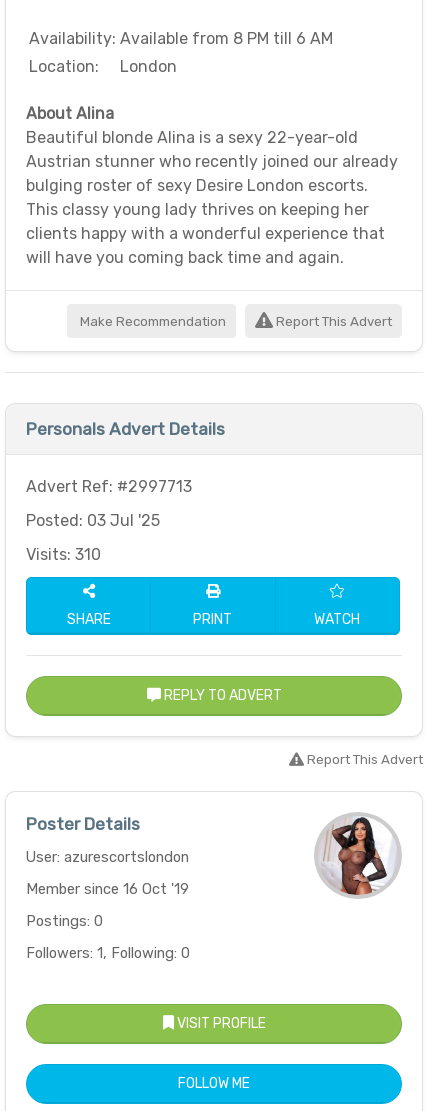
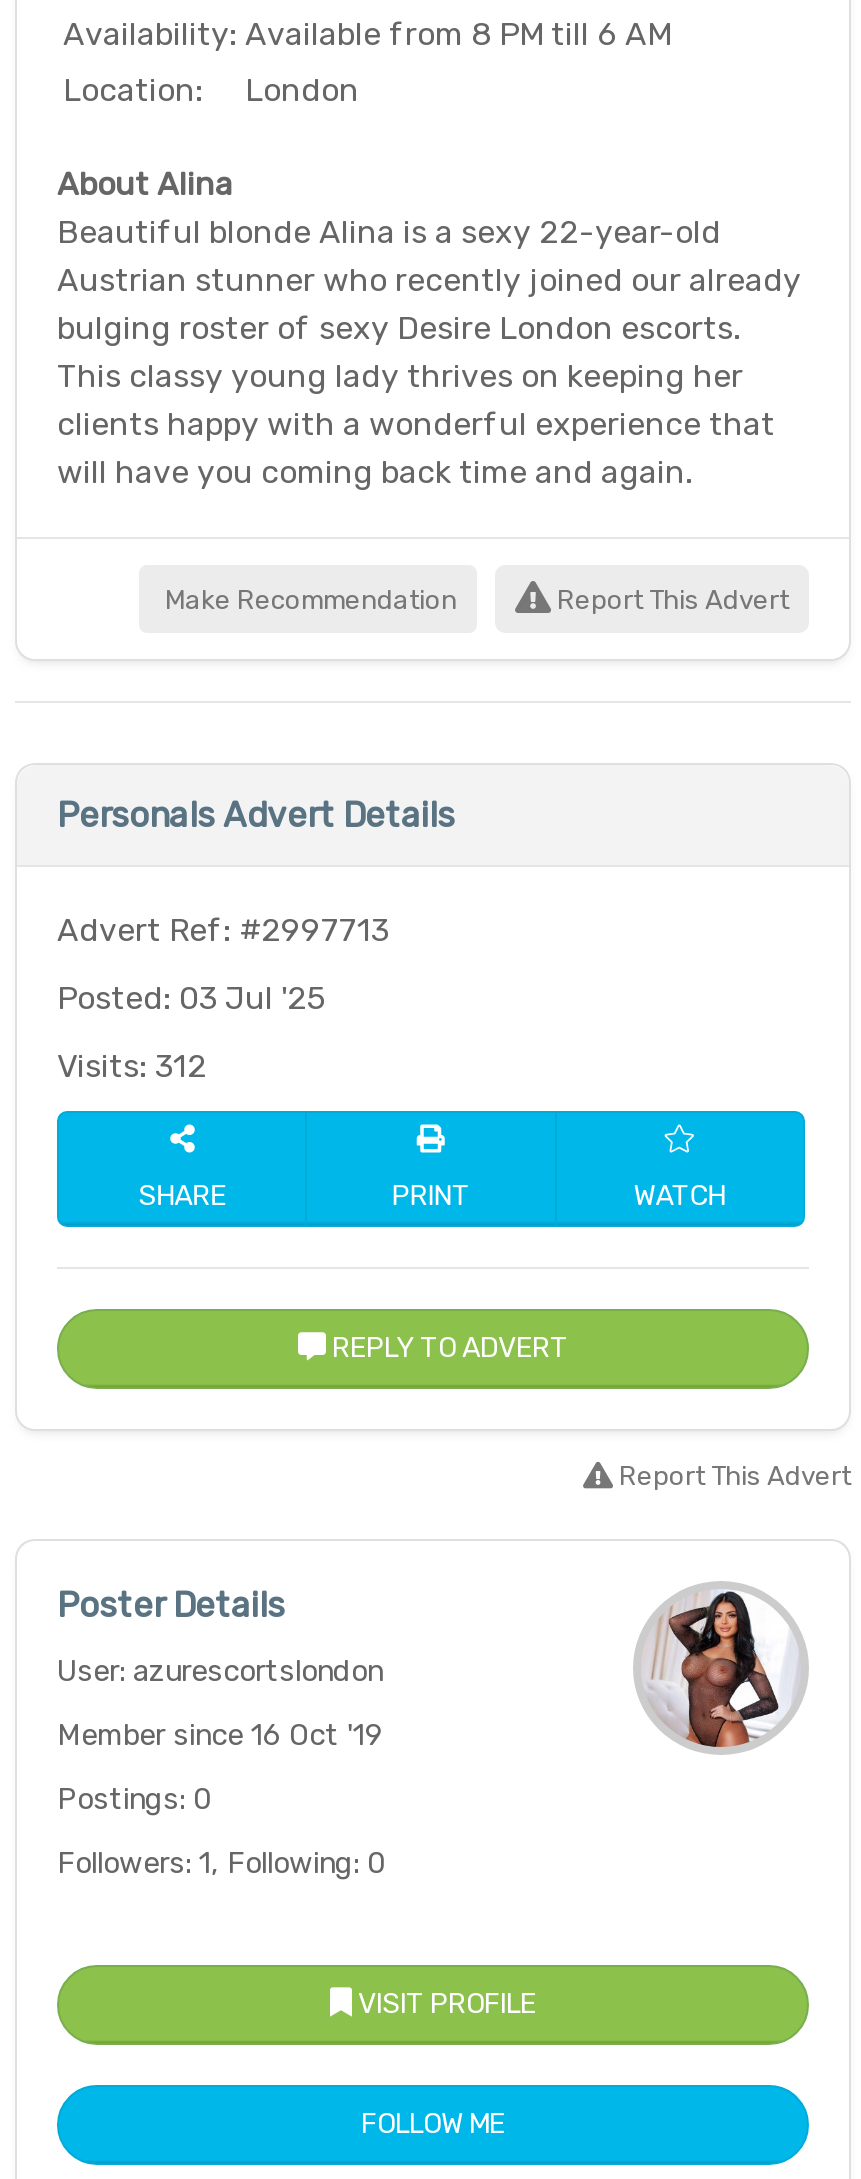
- Visits: 310
+ Visits: 312
